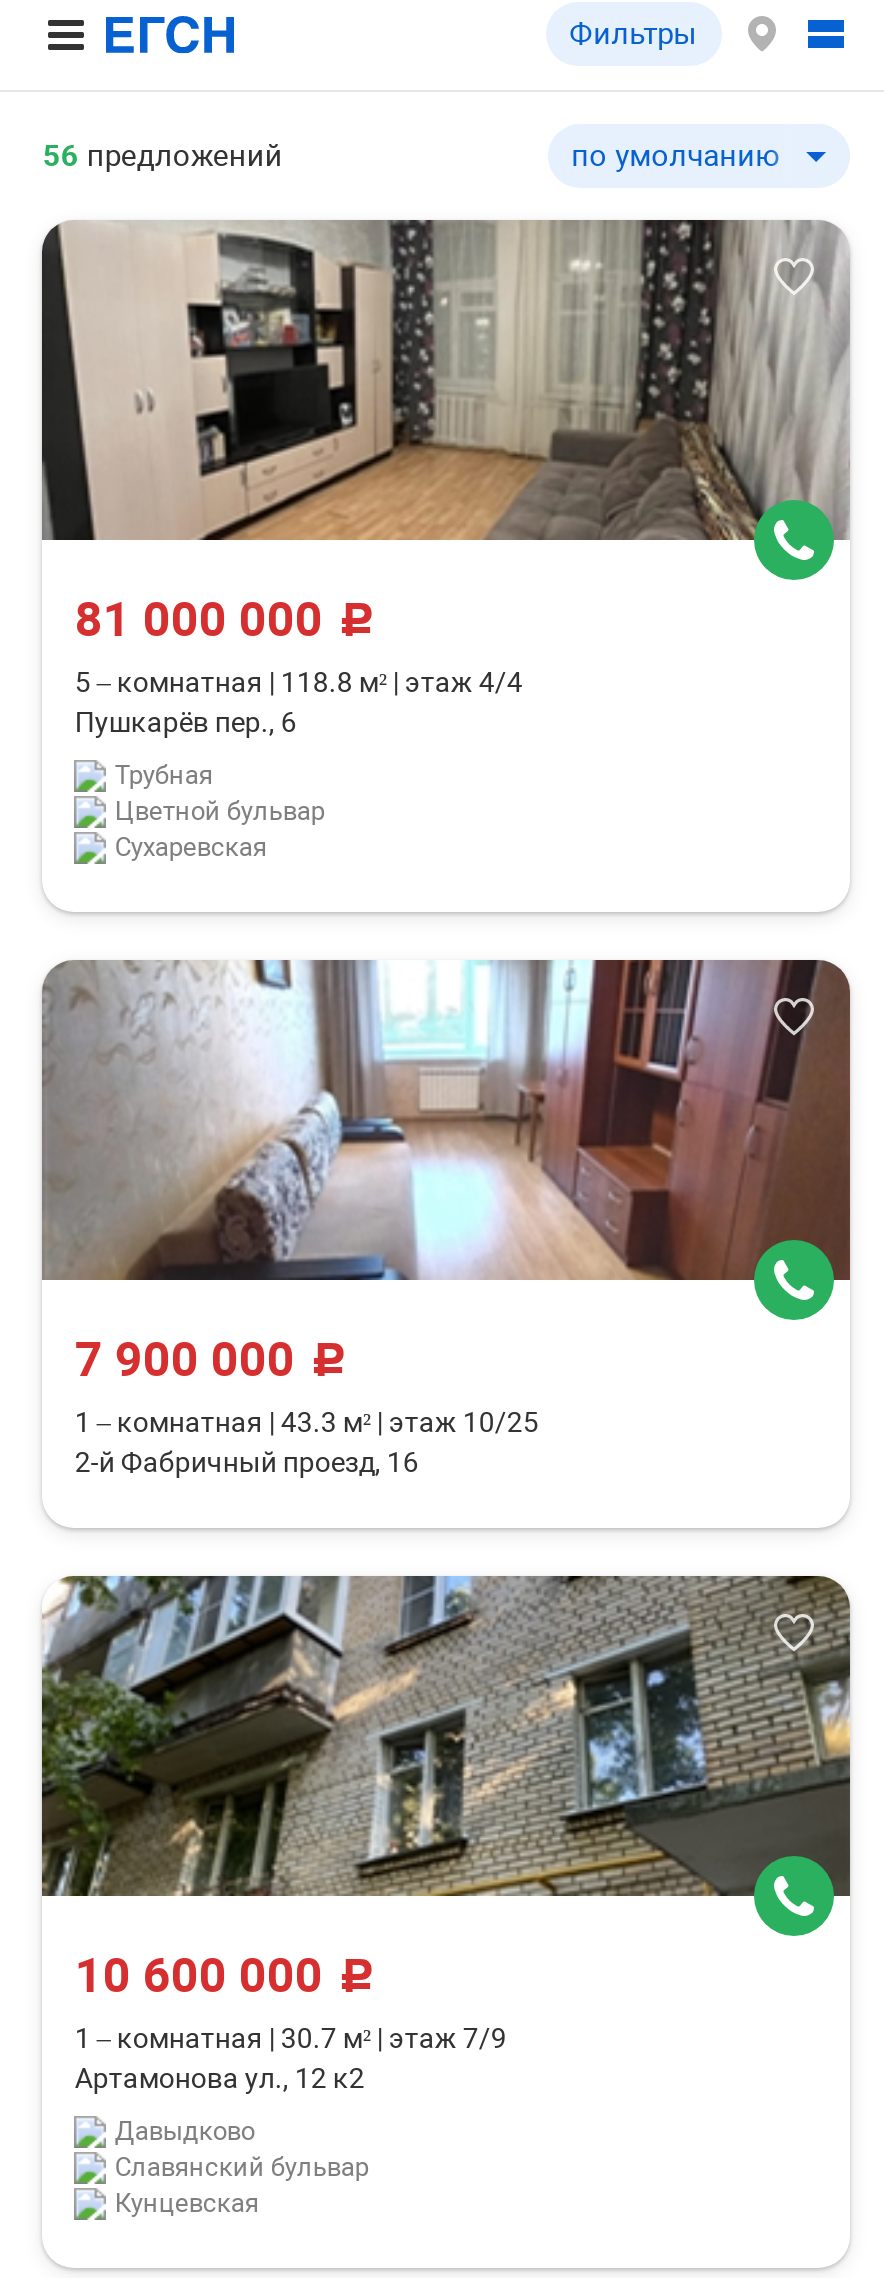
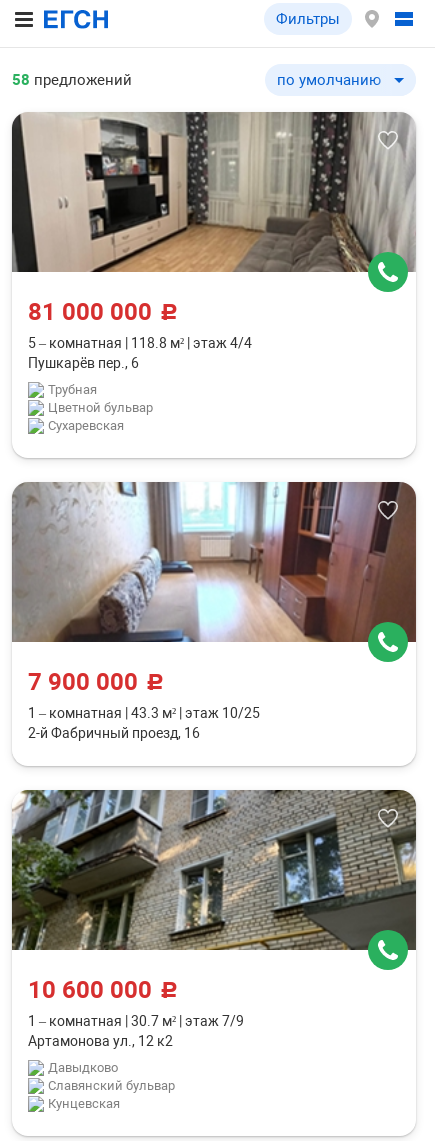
- 56 предложений
+ 58 предложений
